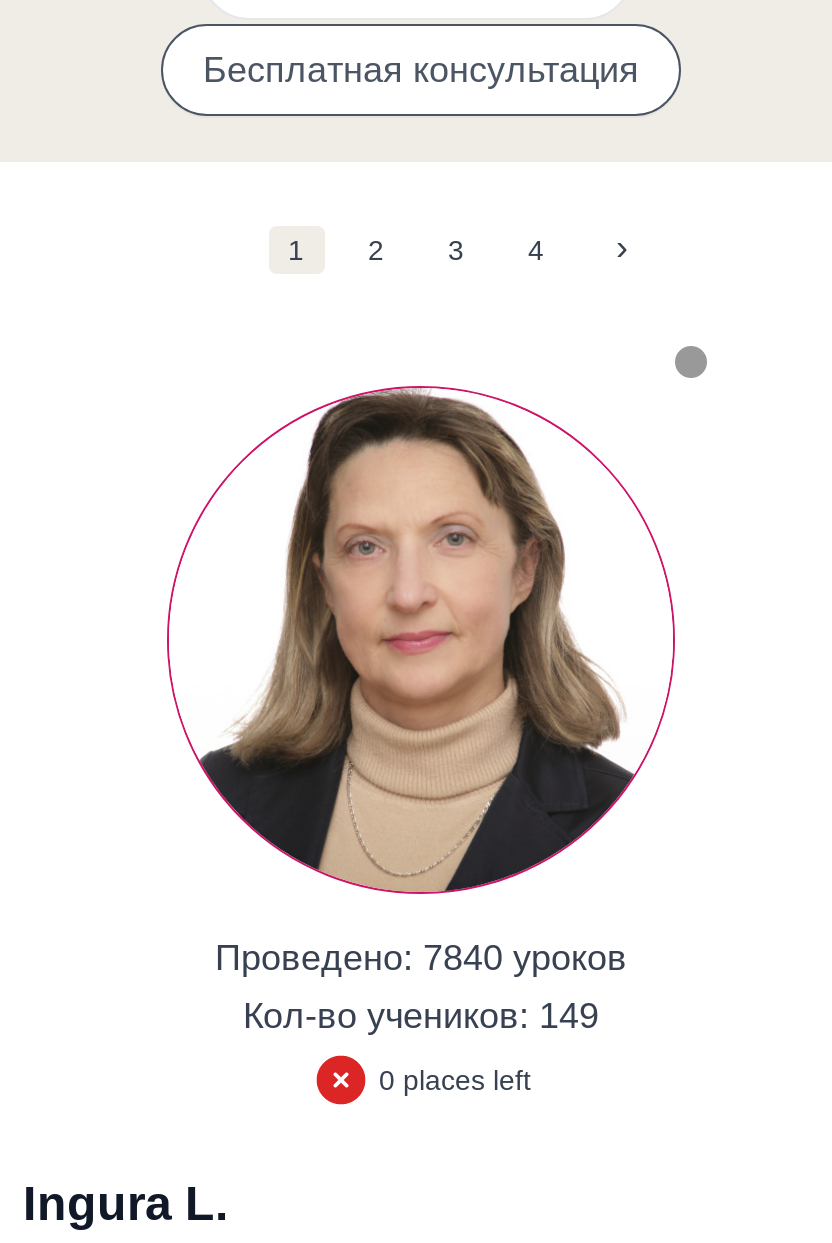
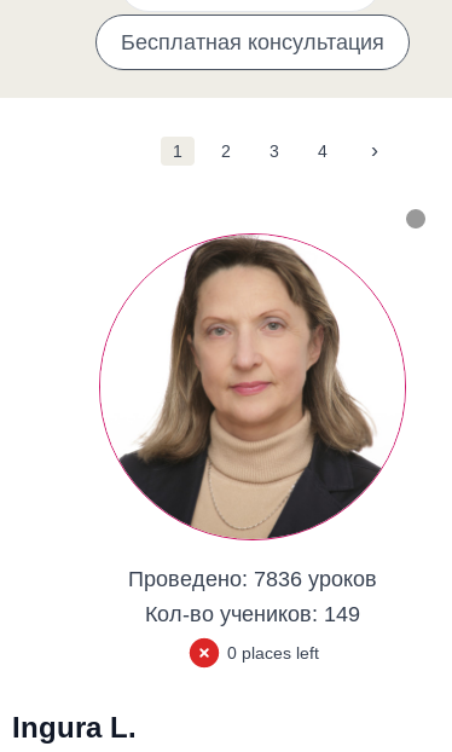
- Проведено: 7840 уроков
+ Проведено: 7836 уроков
